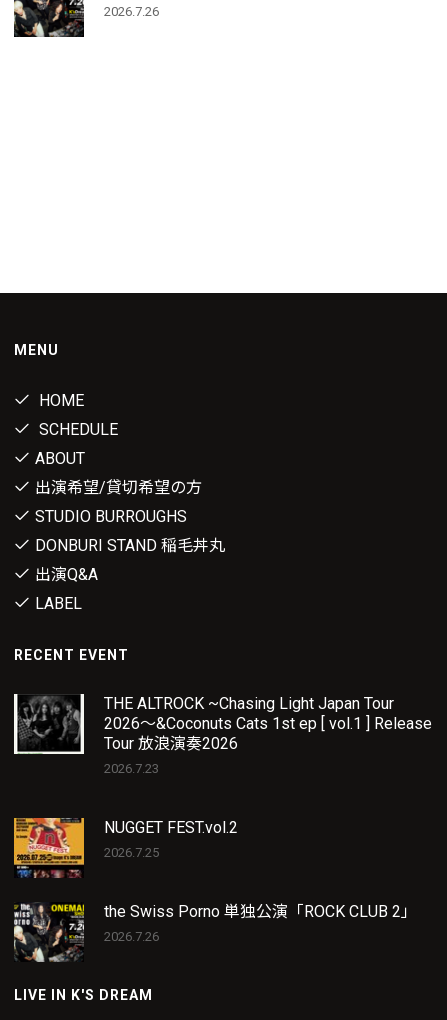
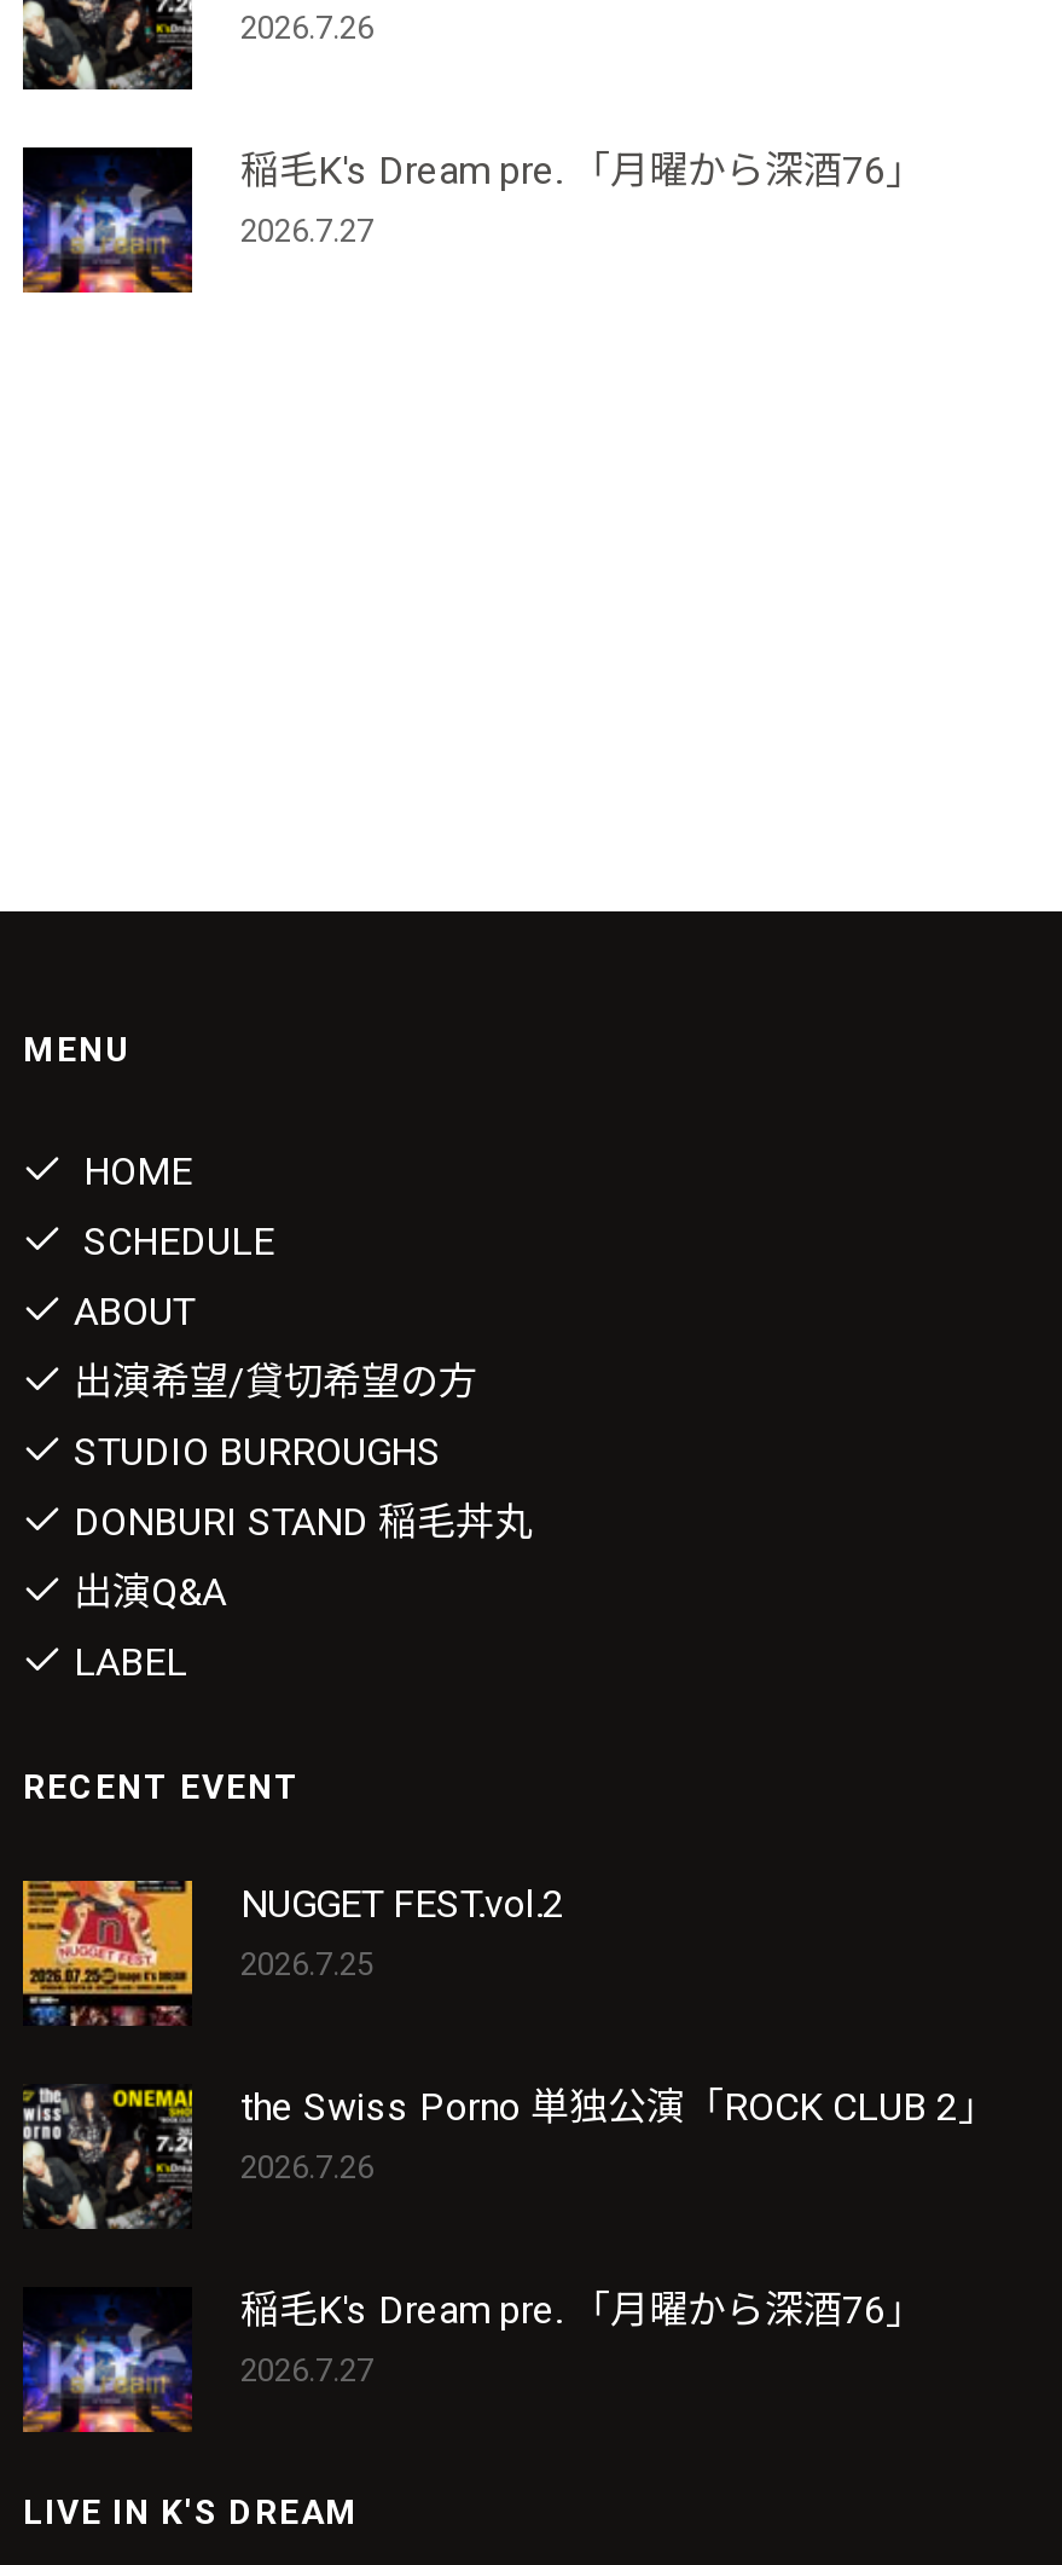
+ [image]
+ 稲毛K's Dream pre. 「月曜から深酒76」
+ 2026.7.27

moved down: MENU | HOME | SCHEDULE | ... | LABEL | RECENT EVENT

- [image]
- THE ALTROCK ~Chasing Light Japan Tour
- 2026〜&Coconuts Cats 1st ep [ vol.1 ] Release
- Tour 放浪演奏2026
- 2026.7.23

moved up: [image] | NUGGET FEST.vol.2 | 2026.7.25 | the Swiss Porno 単独公演「ROCK CLUB 2」 | 2026.7.26

+ [image]
+ 稲毛K's Dream pre. 「月曜から深酒76」
+ 2026.7.27
